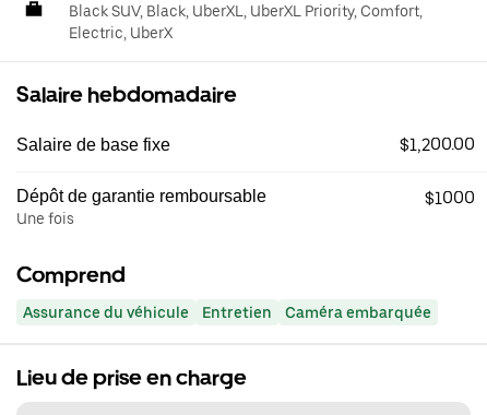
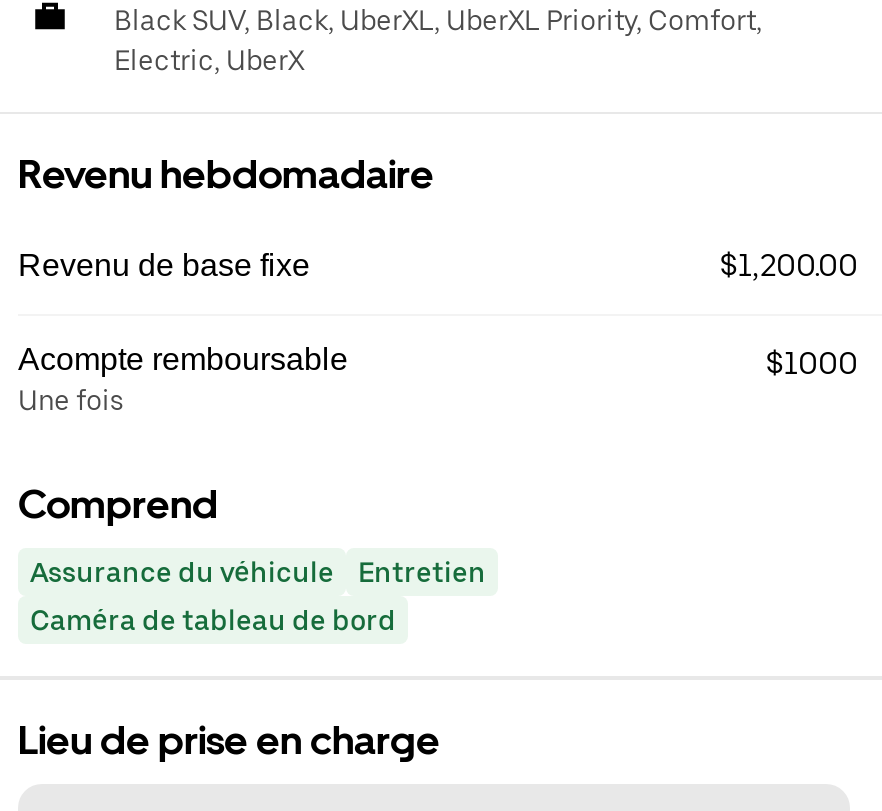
- Salaire hebdomadaire
+ Revenu hebdomadaire

- Salaire de base fixe
+ Revenu de base fixe

- Dépôt de garantie remboursable
+ Acompte remboursable

- Caméra embarquée
+ Caméra de tableau de bord
